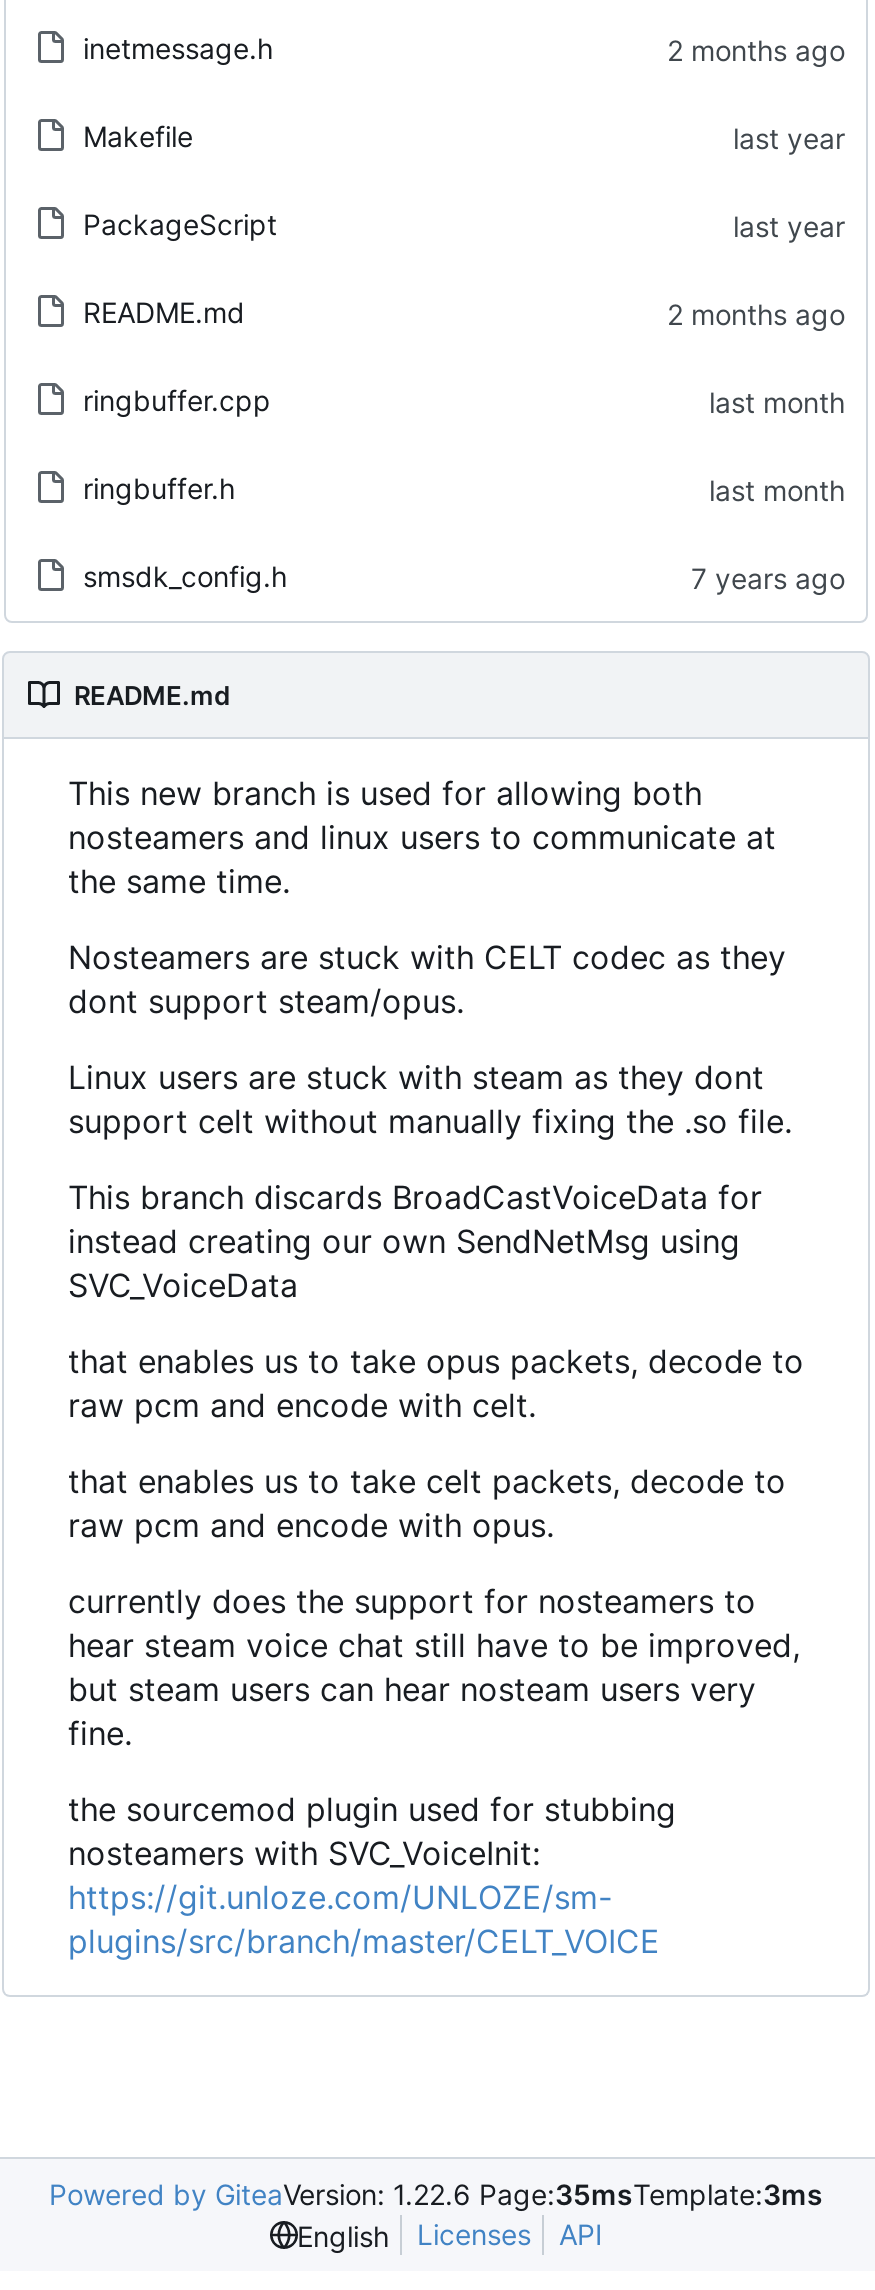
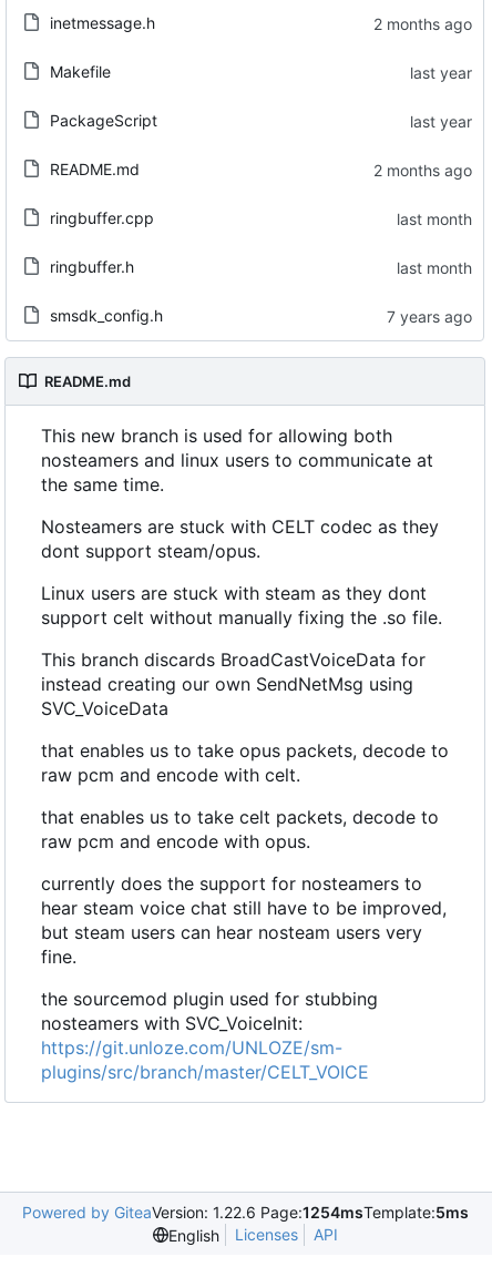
- Powered by GiteaVersion: 1.22.6 Page:35msTemplate:3ms
+ Powered by GiteaVersion: 1.22.6 Page:1254msTemplate:5ms
